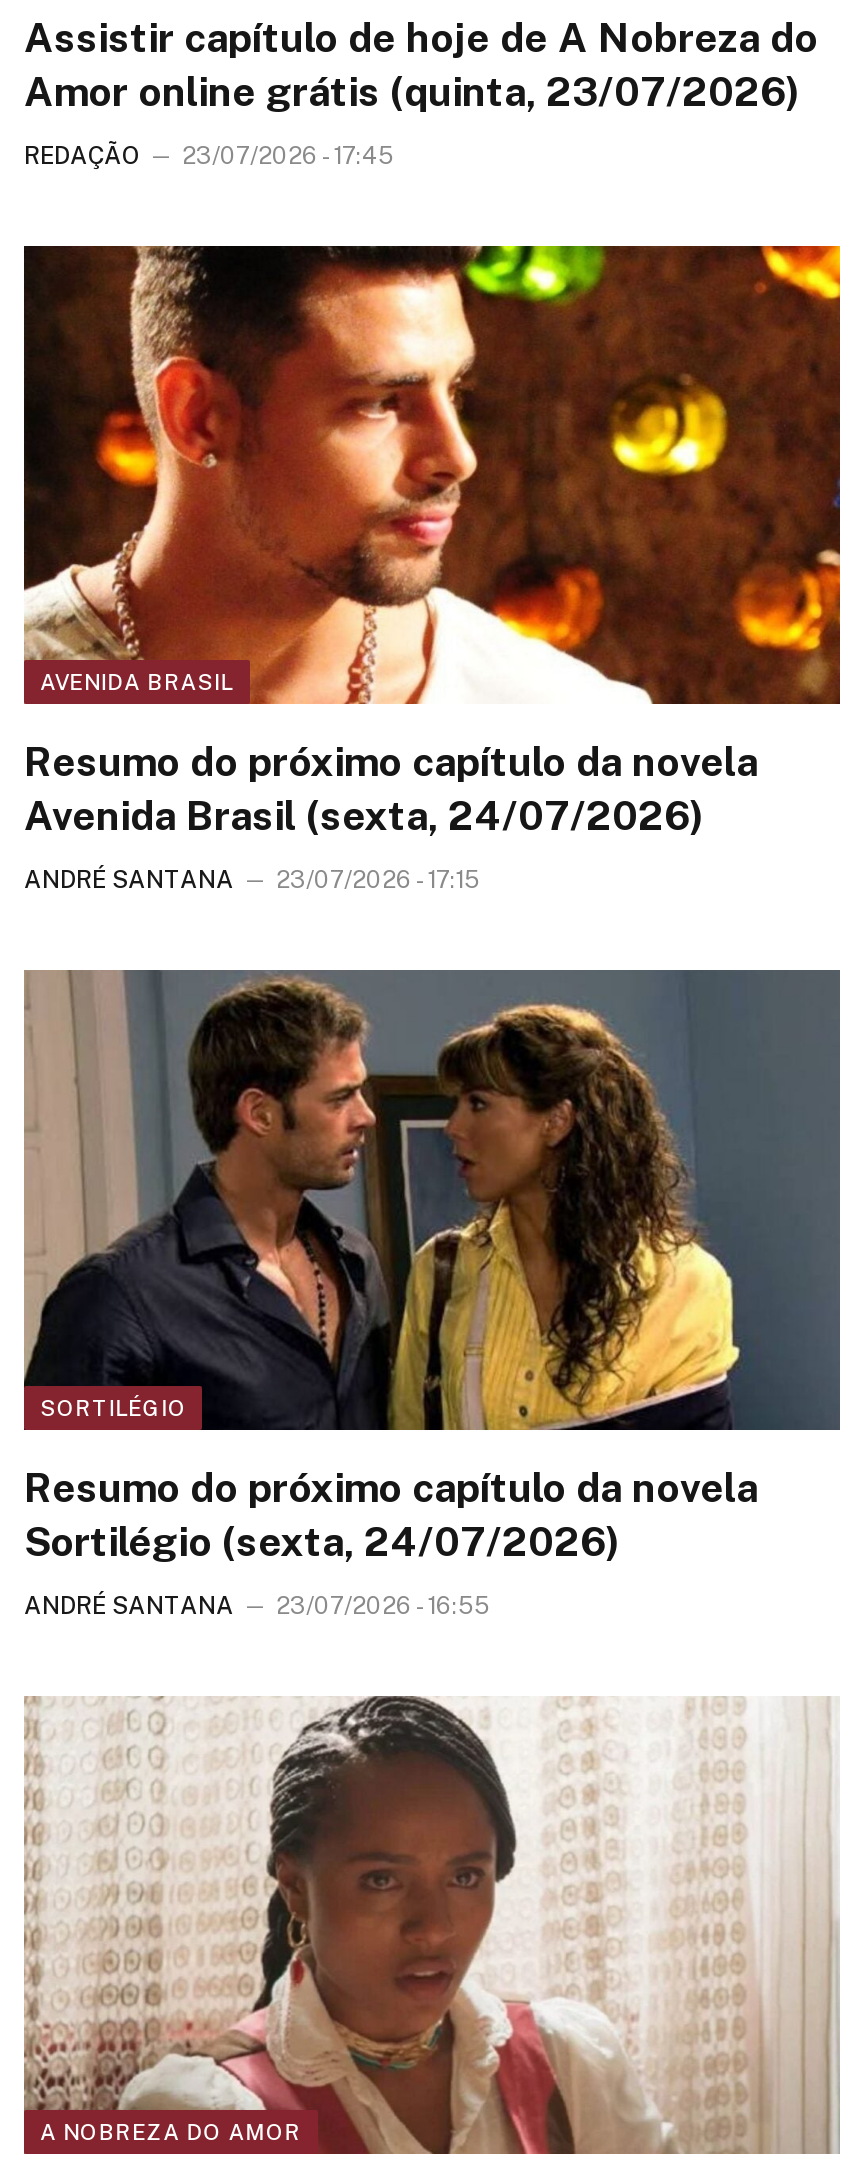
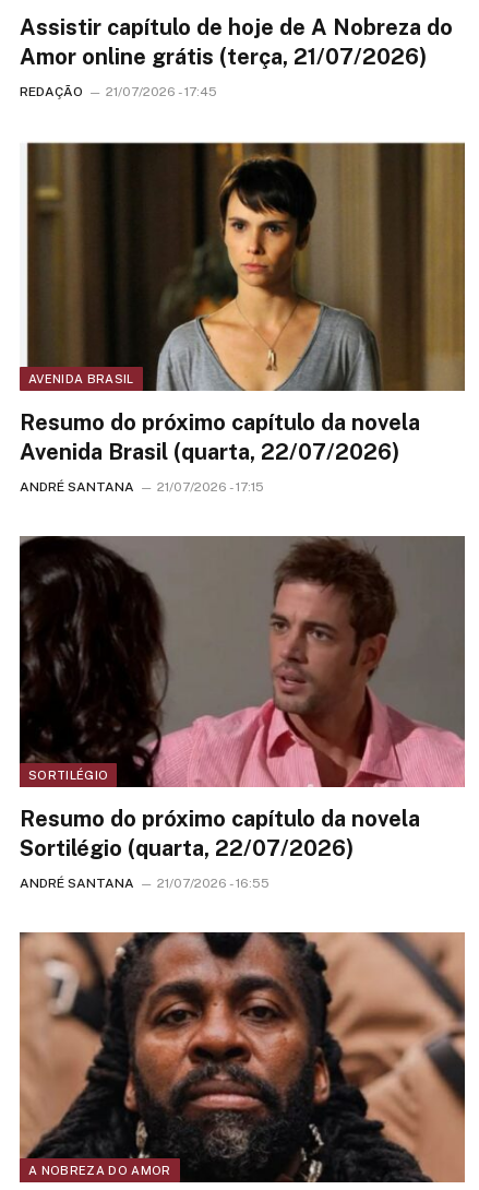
- Amor online grátis (quinta, 23/07/2026)
+ Amor online grátis (terça, 21/07/2026)

- REDAÇÃO 23/07/2026 - 17:45
+ REDAÇÃO 21/07/2026 - 17:45

- [image]
+ [image]

- Avenida Brasil (sexta, 24/07/2026)
+ Avenida Brasil (quarta, 22/07/2026)

- ANDRÉ SANTANA 23/07/2026 - 17:15
+ ANDRÉ SANTANA 21/07/2026 - 17:15

- [image]
+ [image]

- Sortilégio (sexta, 24/07/2026)
+ Sortilégio (quarta, 22/07/2026)

- ANDRÉ SANTANA 23/07/2026 - 16:55
+ ANDRÉ SANTANA 21/07/2026 - 16:55

- [image]
+ [image]
